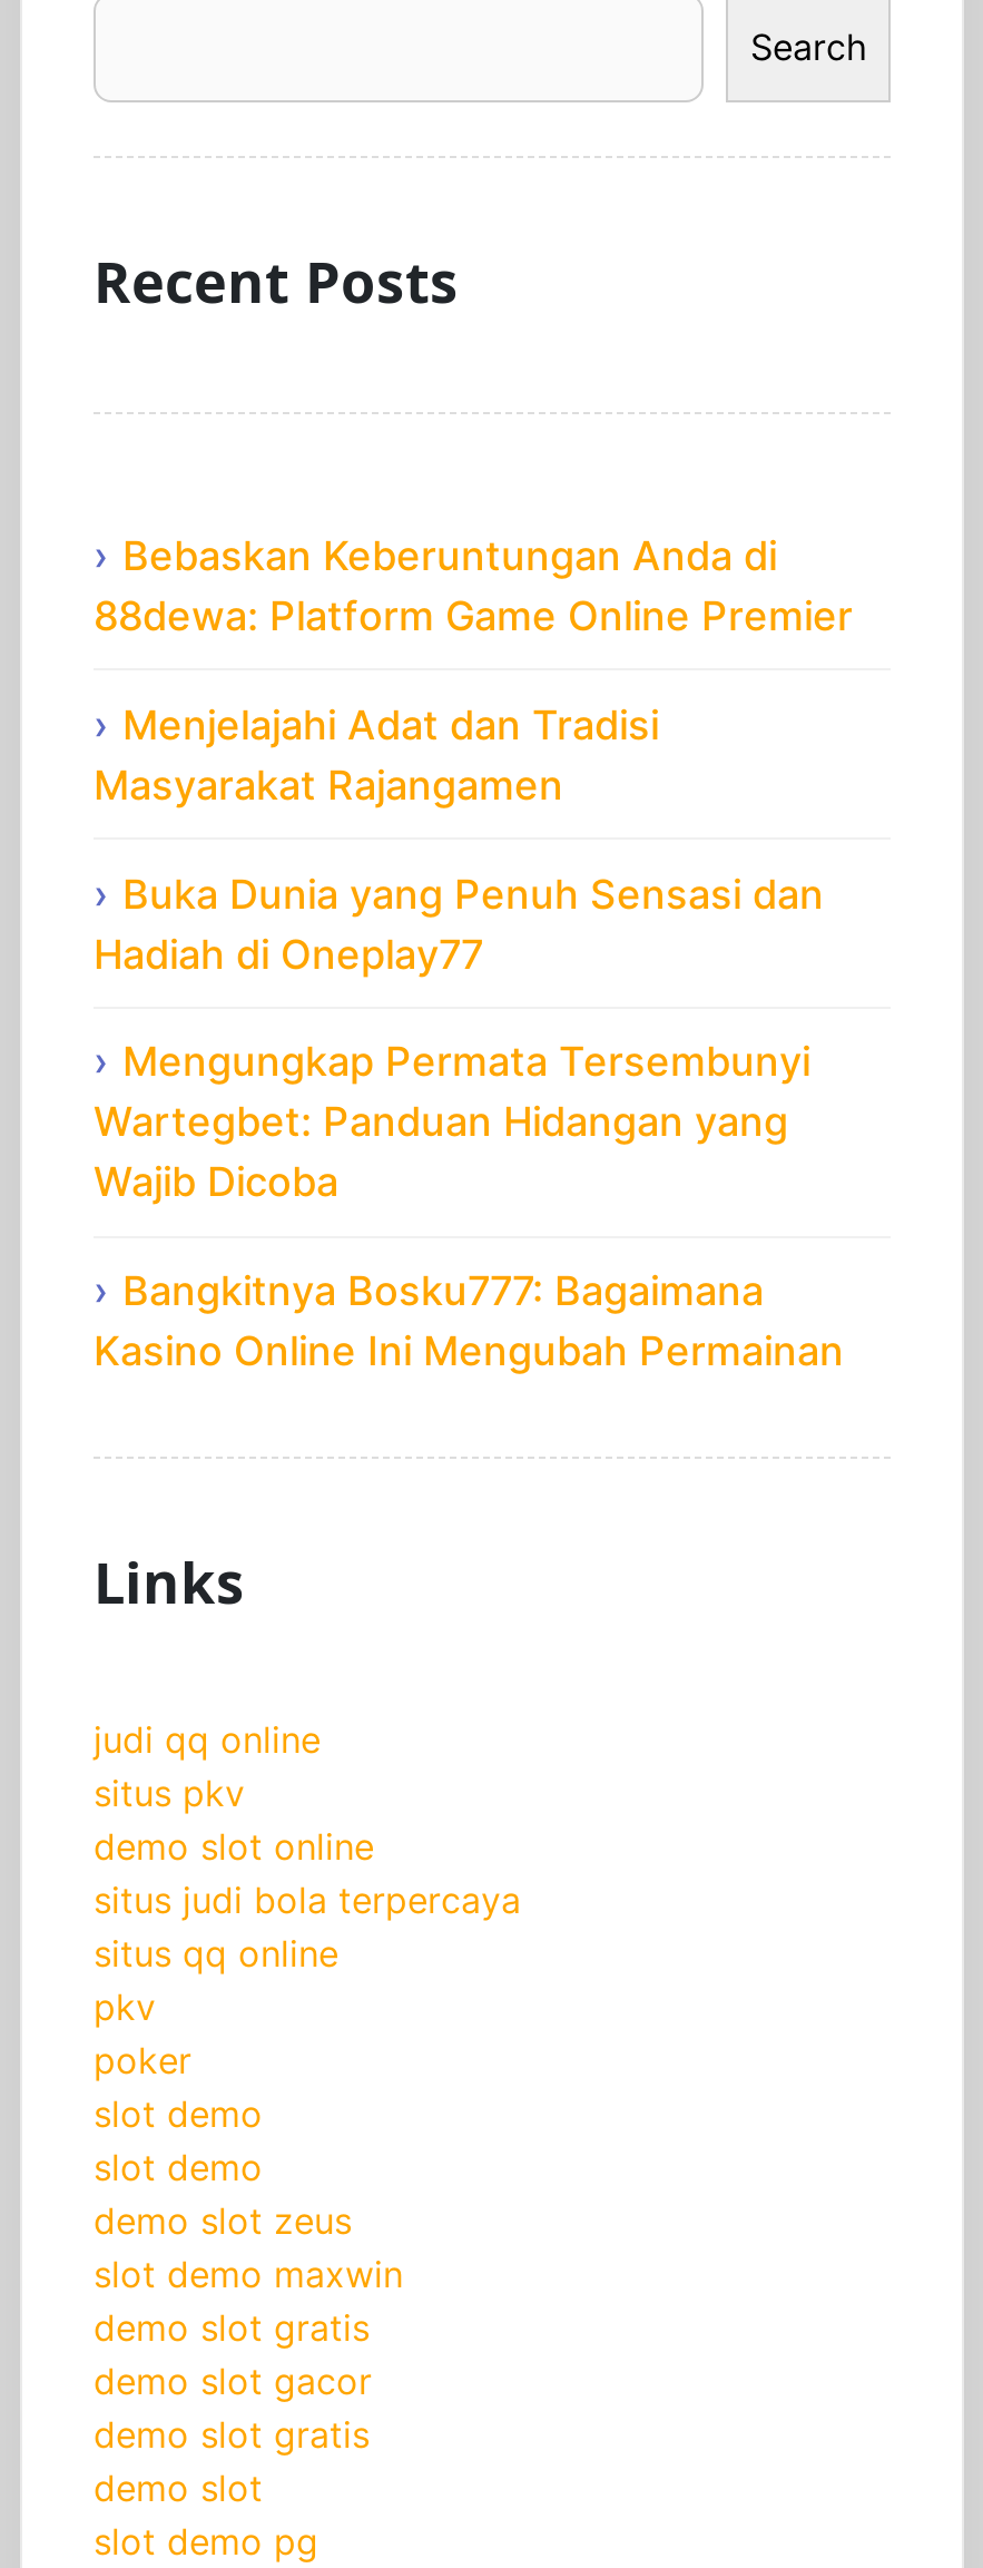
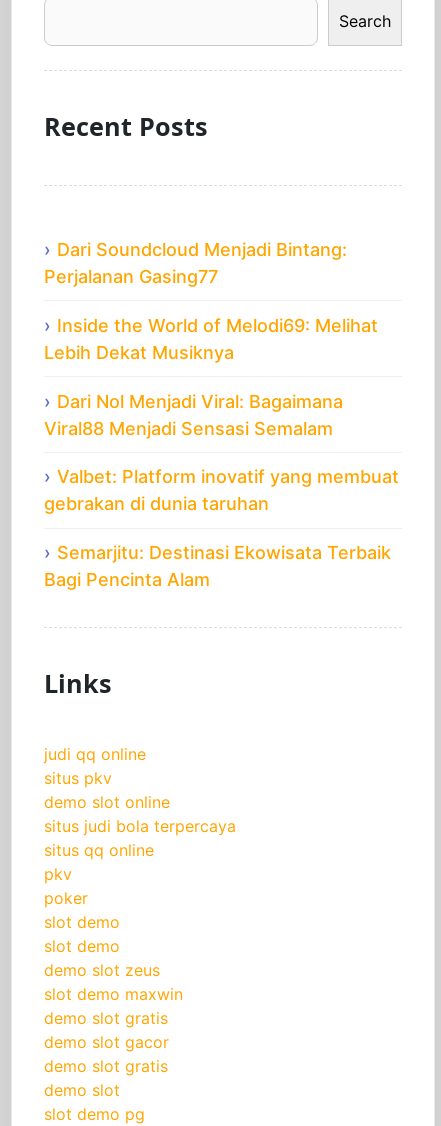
- Bebaskan Keberuntungan Anda di
- 88dewa: Platform Game Online Premier
+ Dari Soundcloud Menjadi Bintang:
+ Perjalanan Gasing77

- Menjelajahi Adat dan Tradisi
- Masyarakat Rajangamen
+ Inside the World of Melodi69: Melihat
+ Lebih Dekat Musiknya

- Buka Dunia yang Penuh Sensasi dan
- Hadiah di Oneplay77
+ Dari Nol Menjadi Viral: Bagaimana
+ Viral88 Menjadi Sensasi Semalam

- Mengungkap Permata Tersembunyi
- Wartegbet: Panduan Hidangan yang
- Wajib Dicoba
+ Valbet: Platform inovatif yang membuat
+ gebrakan di dunia taruhan

- Bangkitnya Bosku777: Bagaimana
- Kasino Online Ini Mengubah Permainan
+ Semarjitu: Destinasi Ekowisata Terbaik
+ Bagi Pencinta Alam
